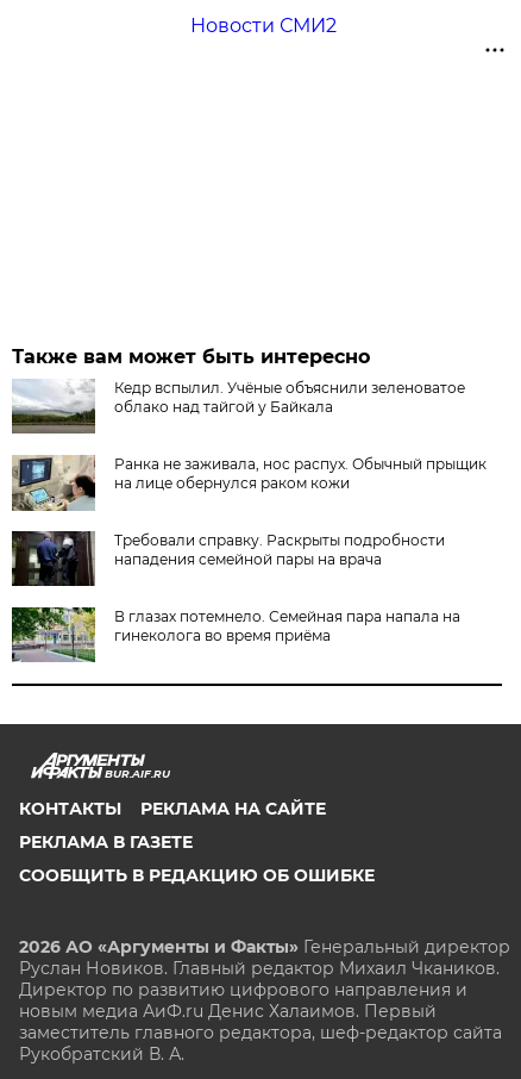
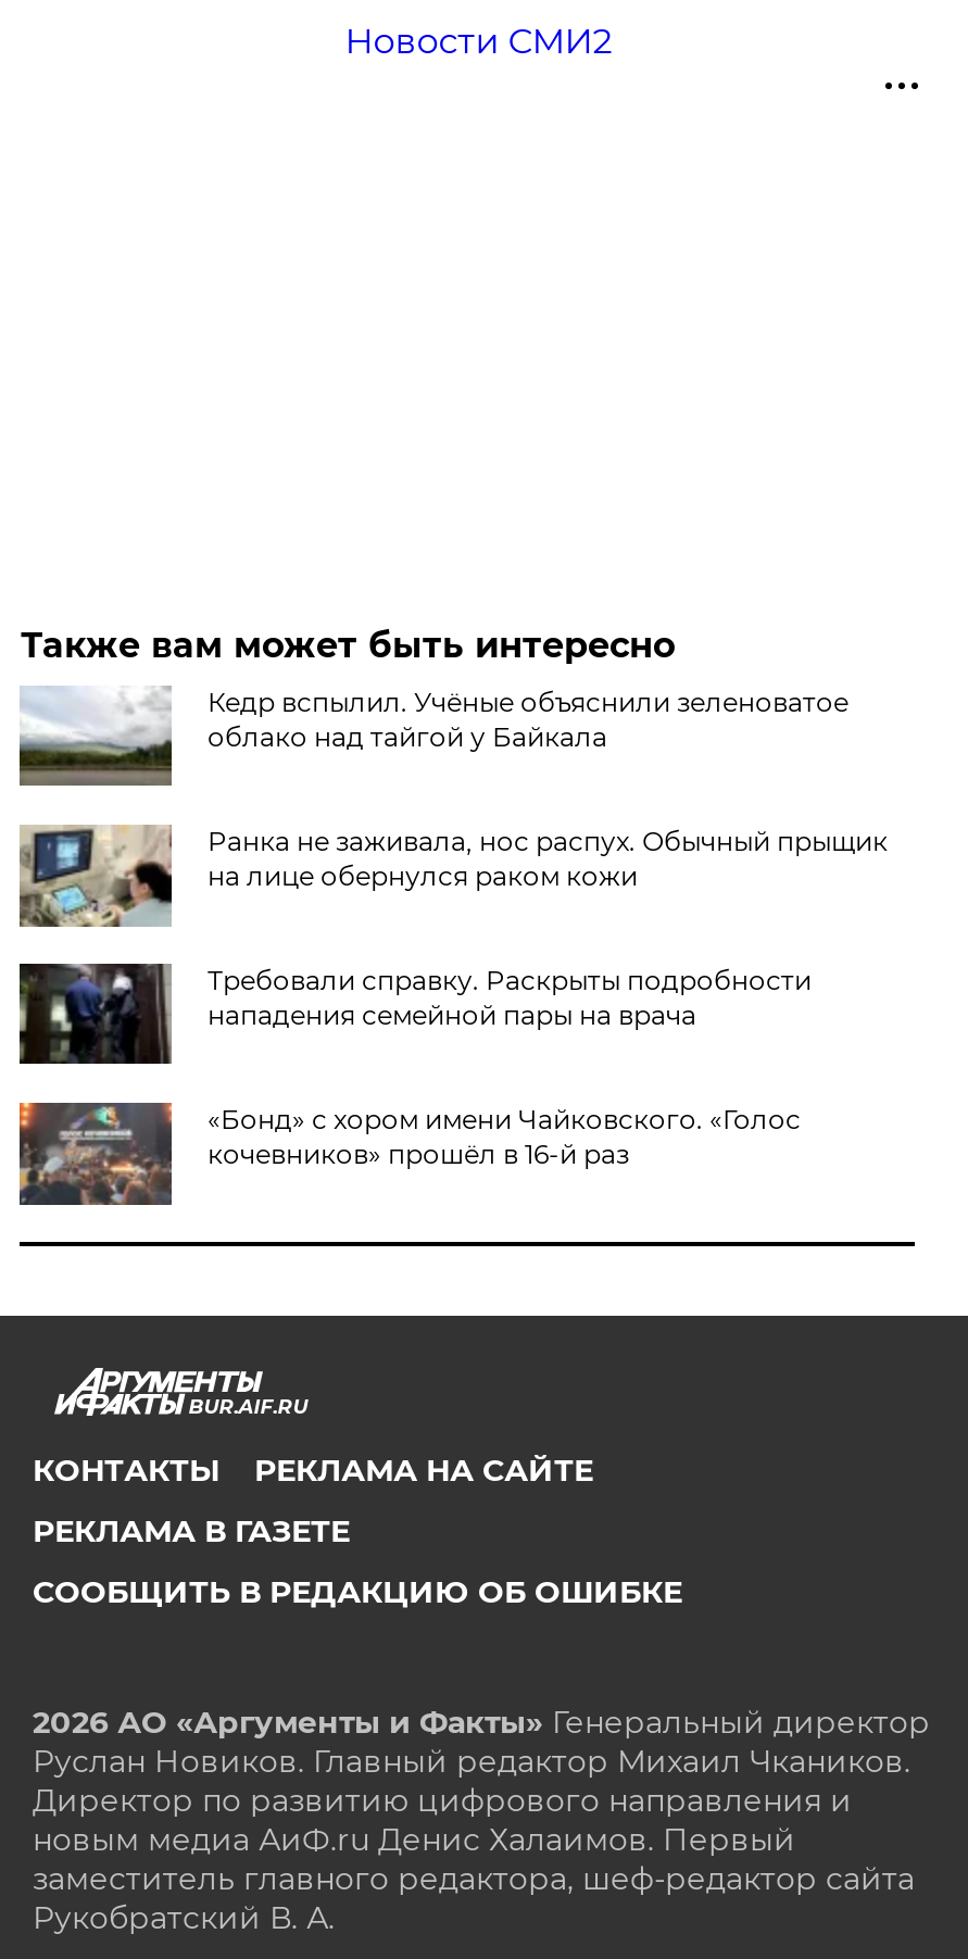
- [image]
- В глазах потемнело. Семейная пара напала на
- гинеколога во время приёма
+ [image]
+ «Бонд» с хором имени Чайковского. «Голос
+ кочевников» прошёл в 16-й раз
